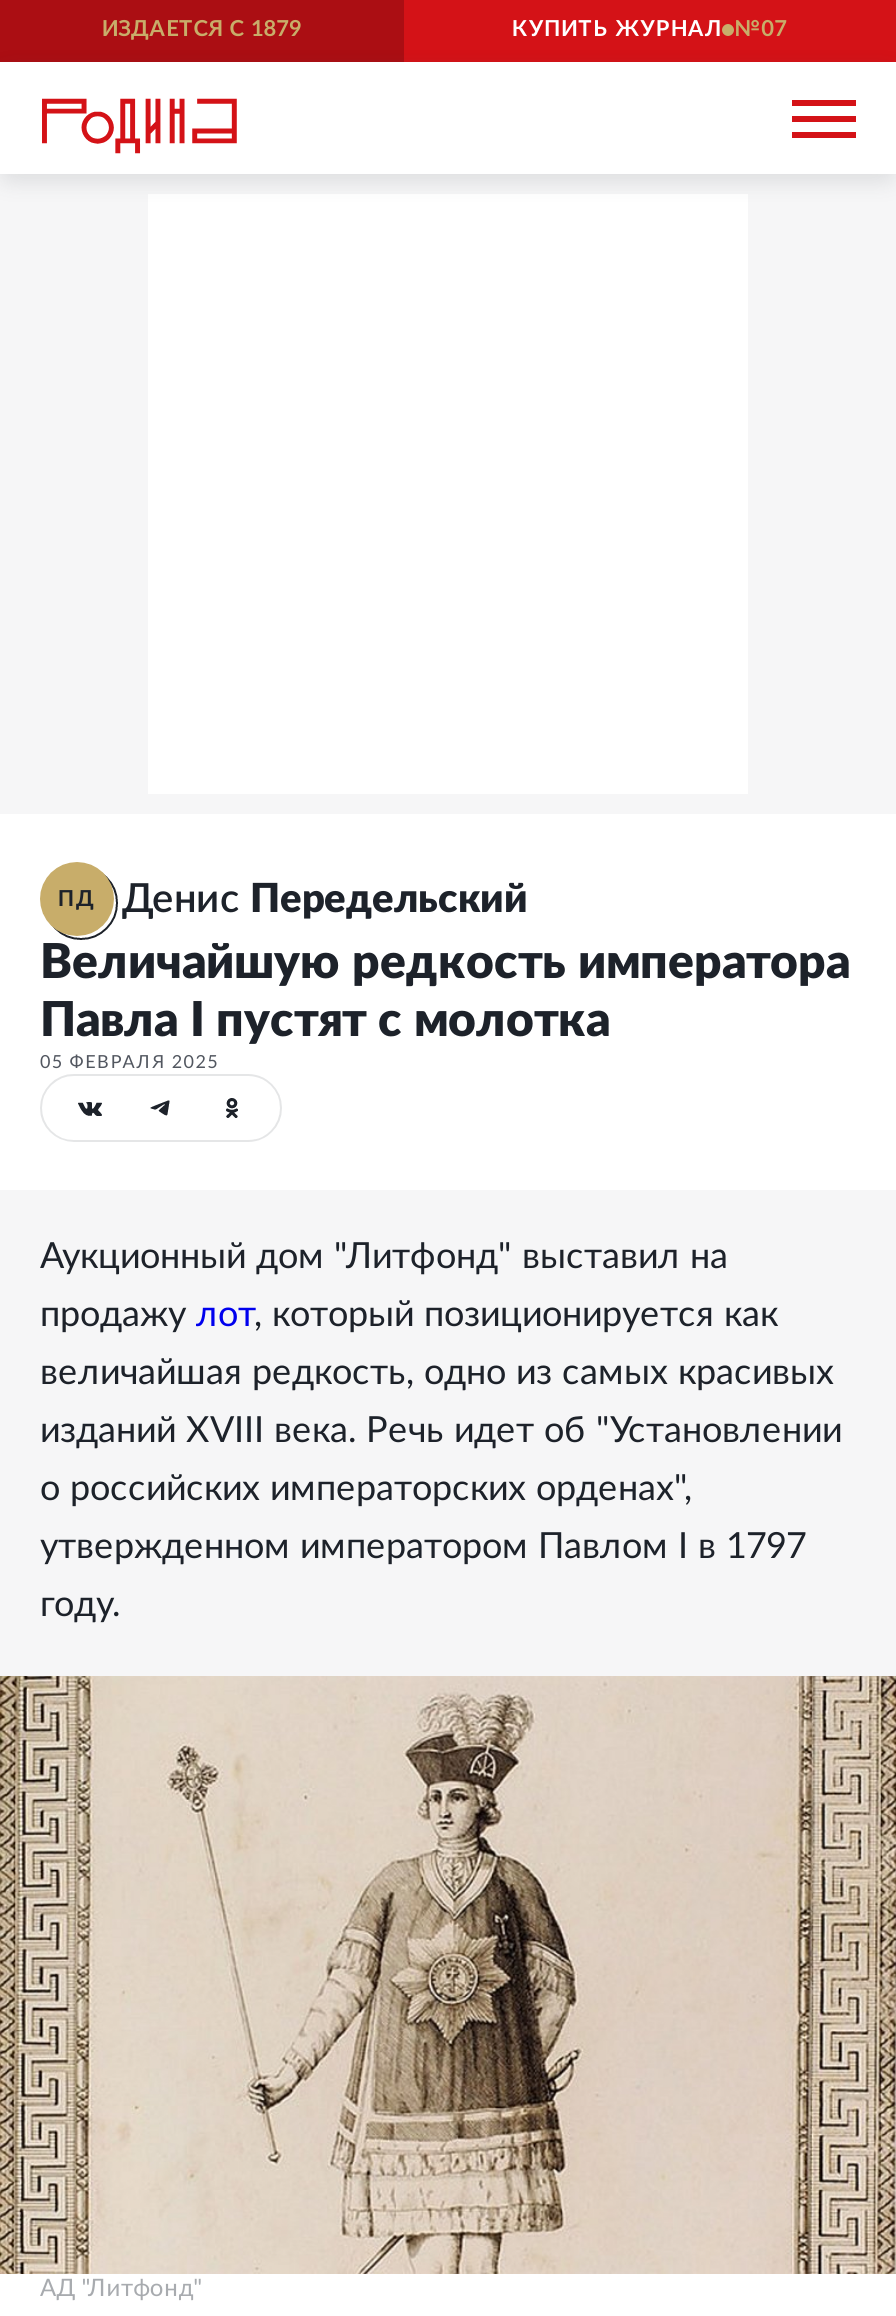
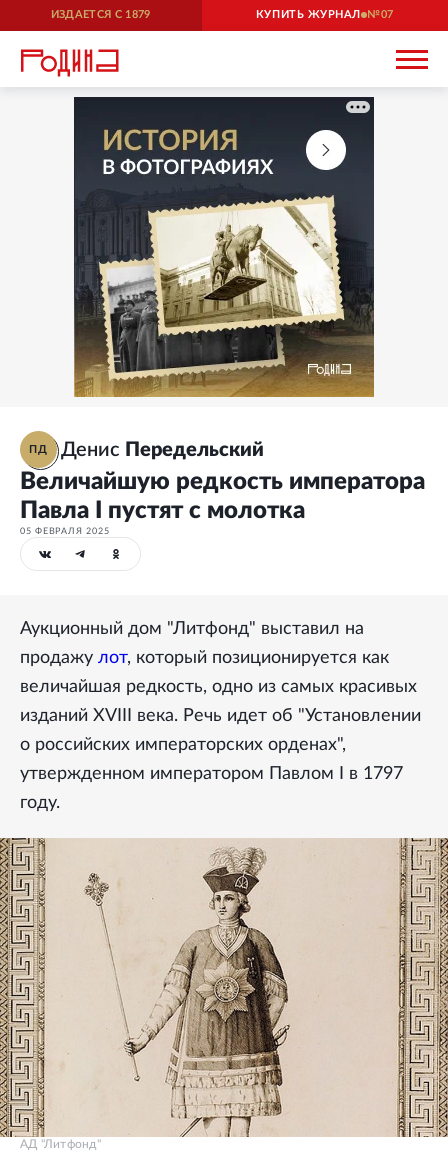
+ [image]
